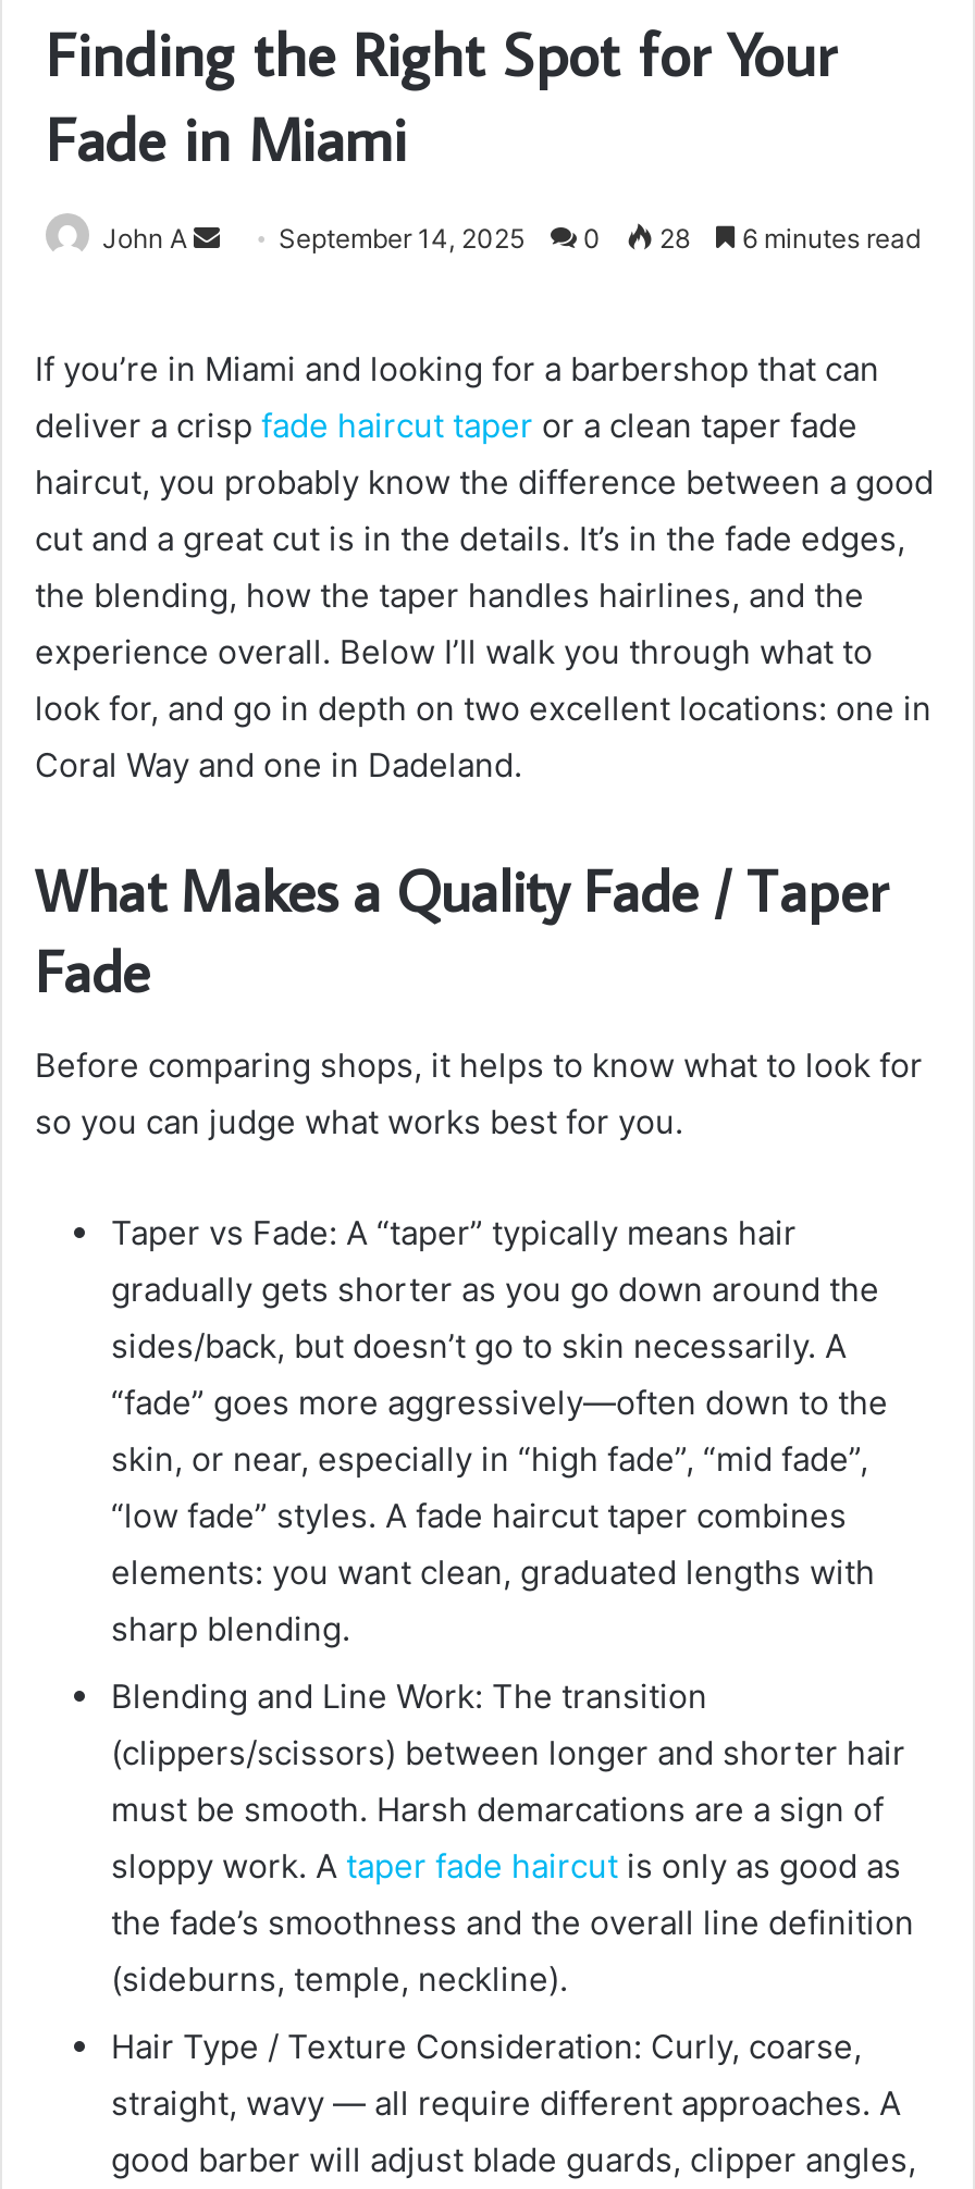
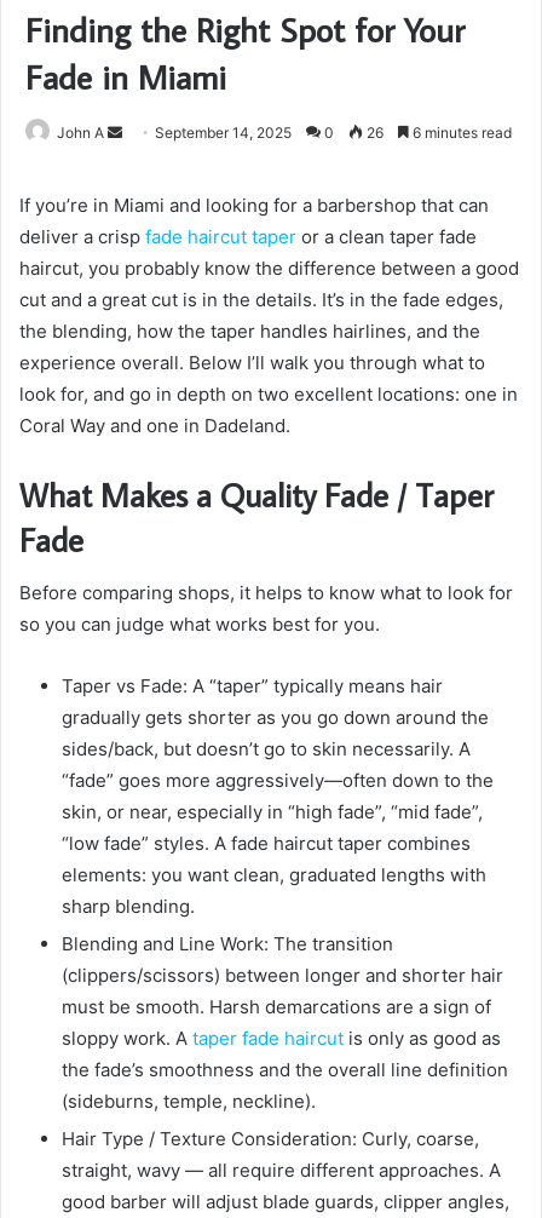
- 28
+ 26
